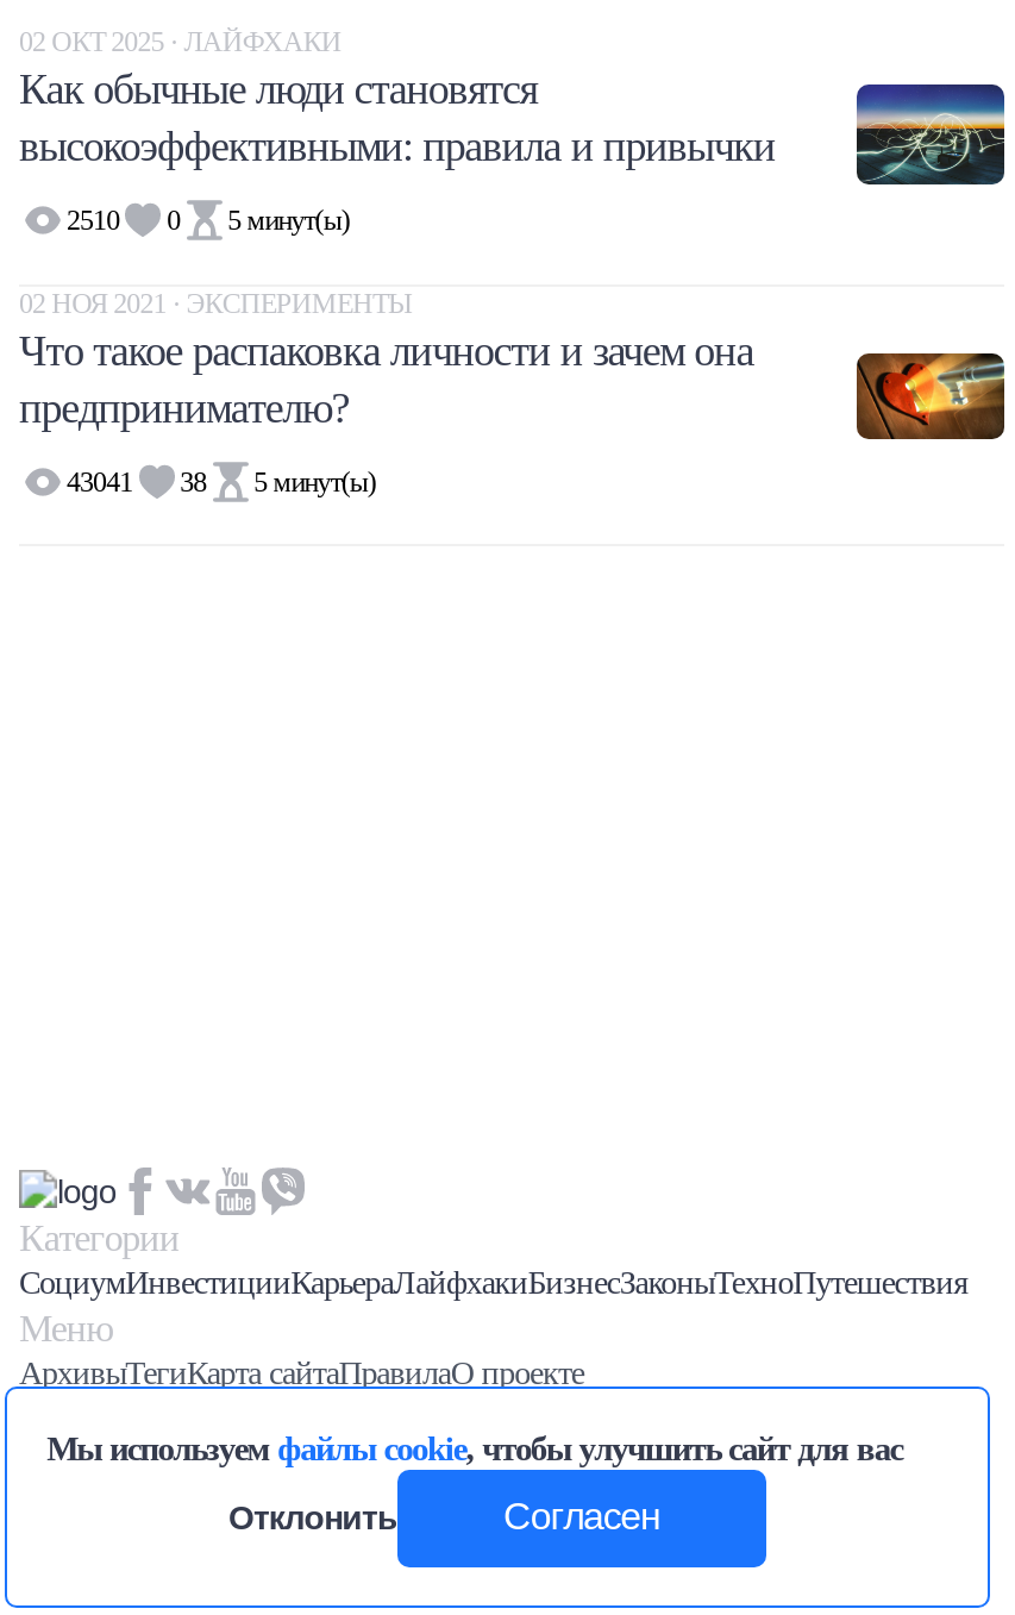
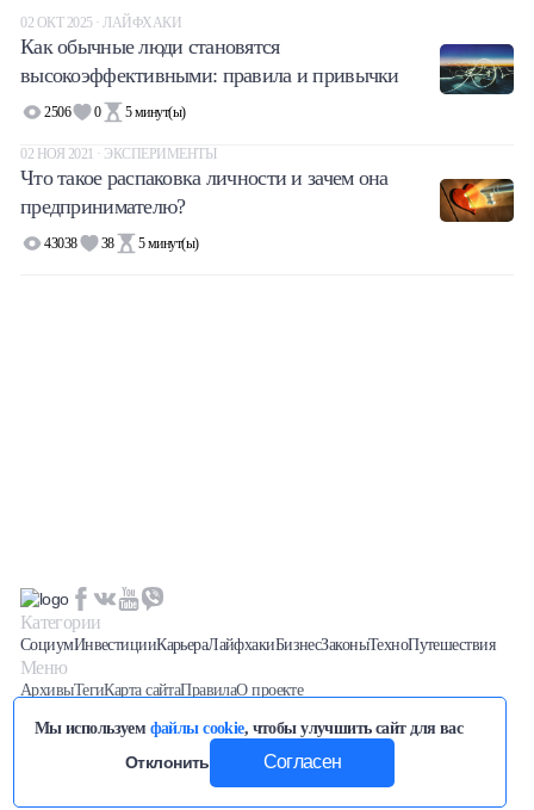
- 2510 0 5 минут(ы)
+ 2506 0 5 минут(ы)

- 43041 38 5 минут(ы)
+ 43038 38 5 минут(ы)
